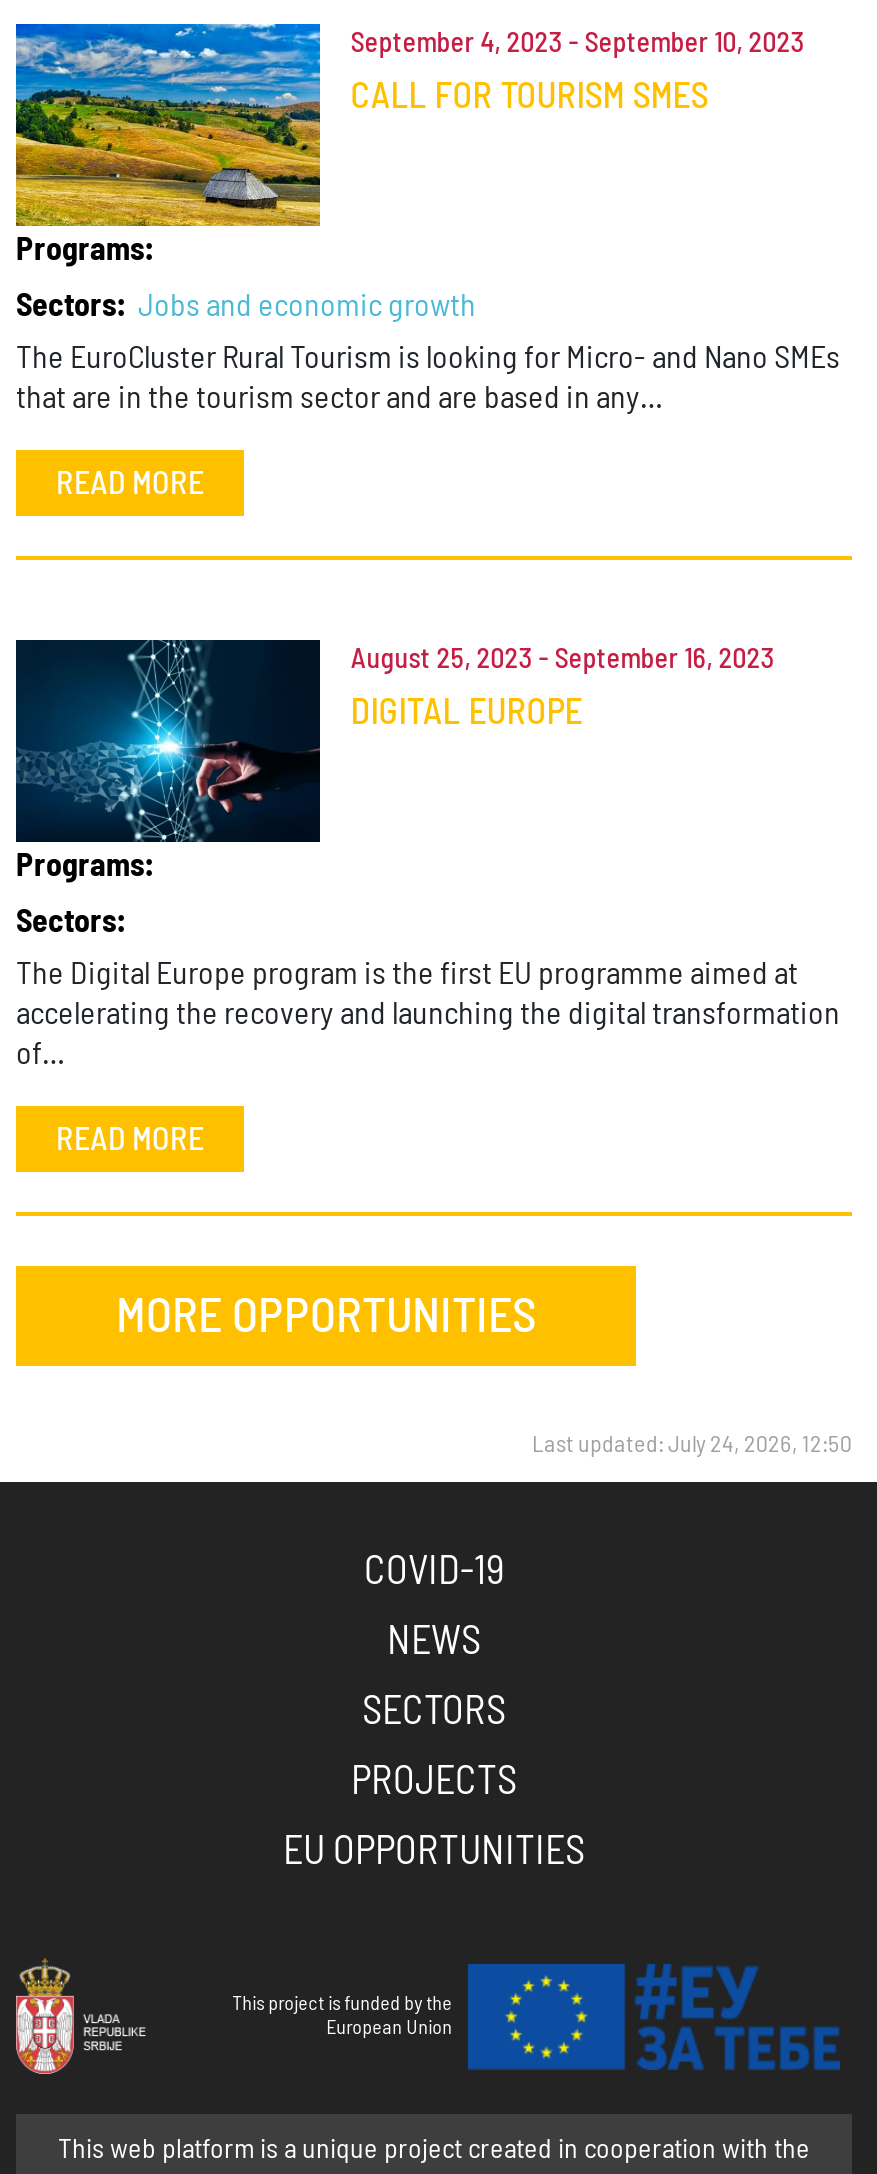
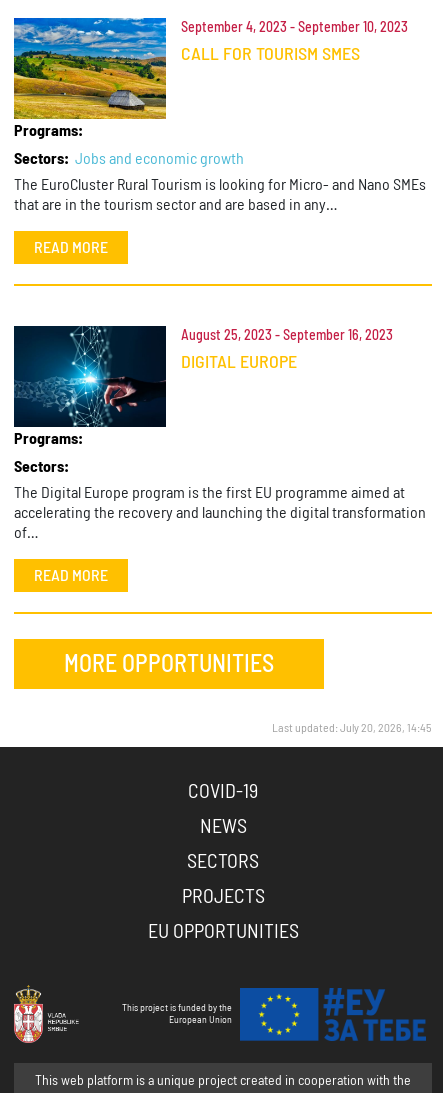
- Last updated: July 24, 2026, 12:50
+ Last updated: July 20, 2026, 14:45
